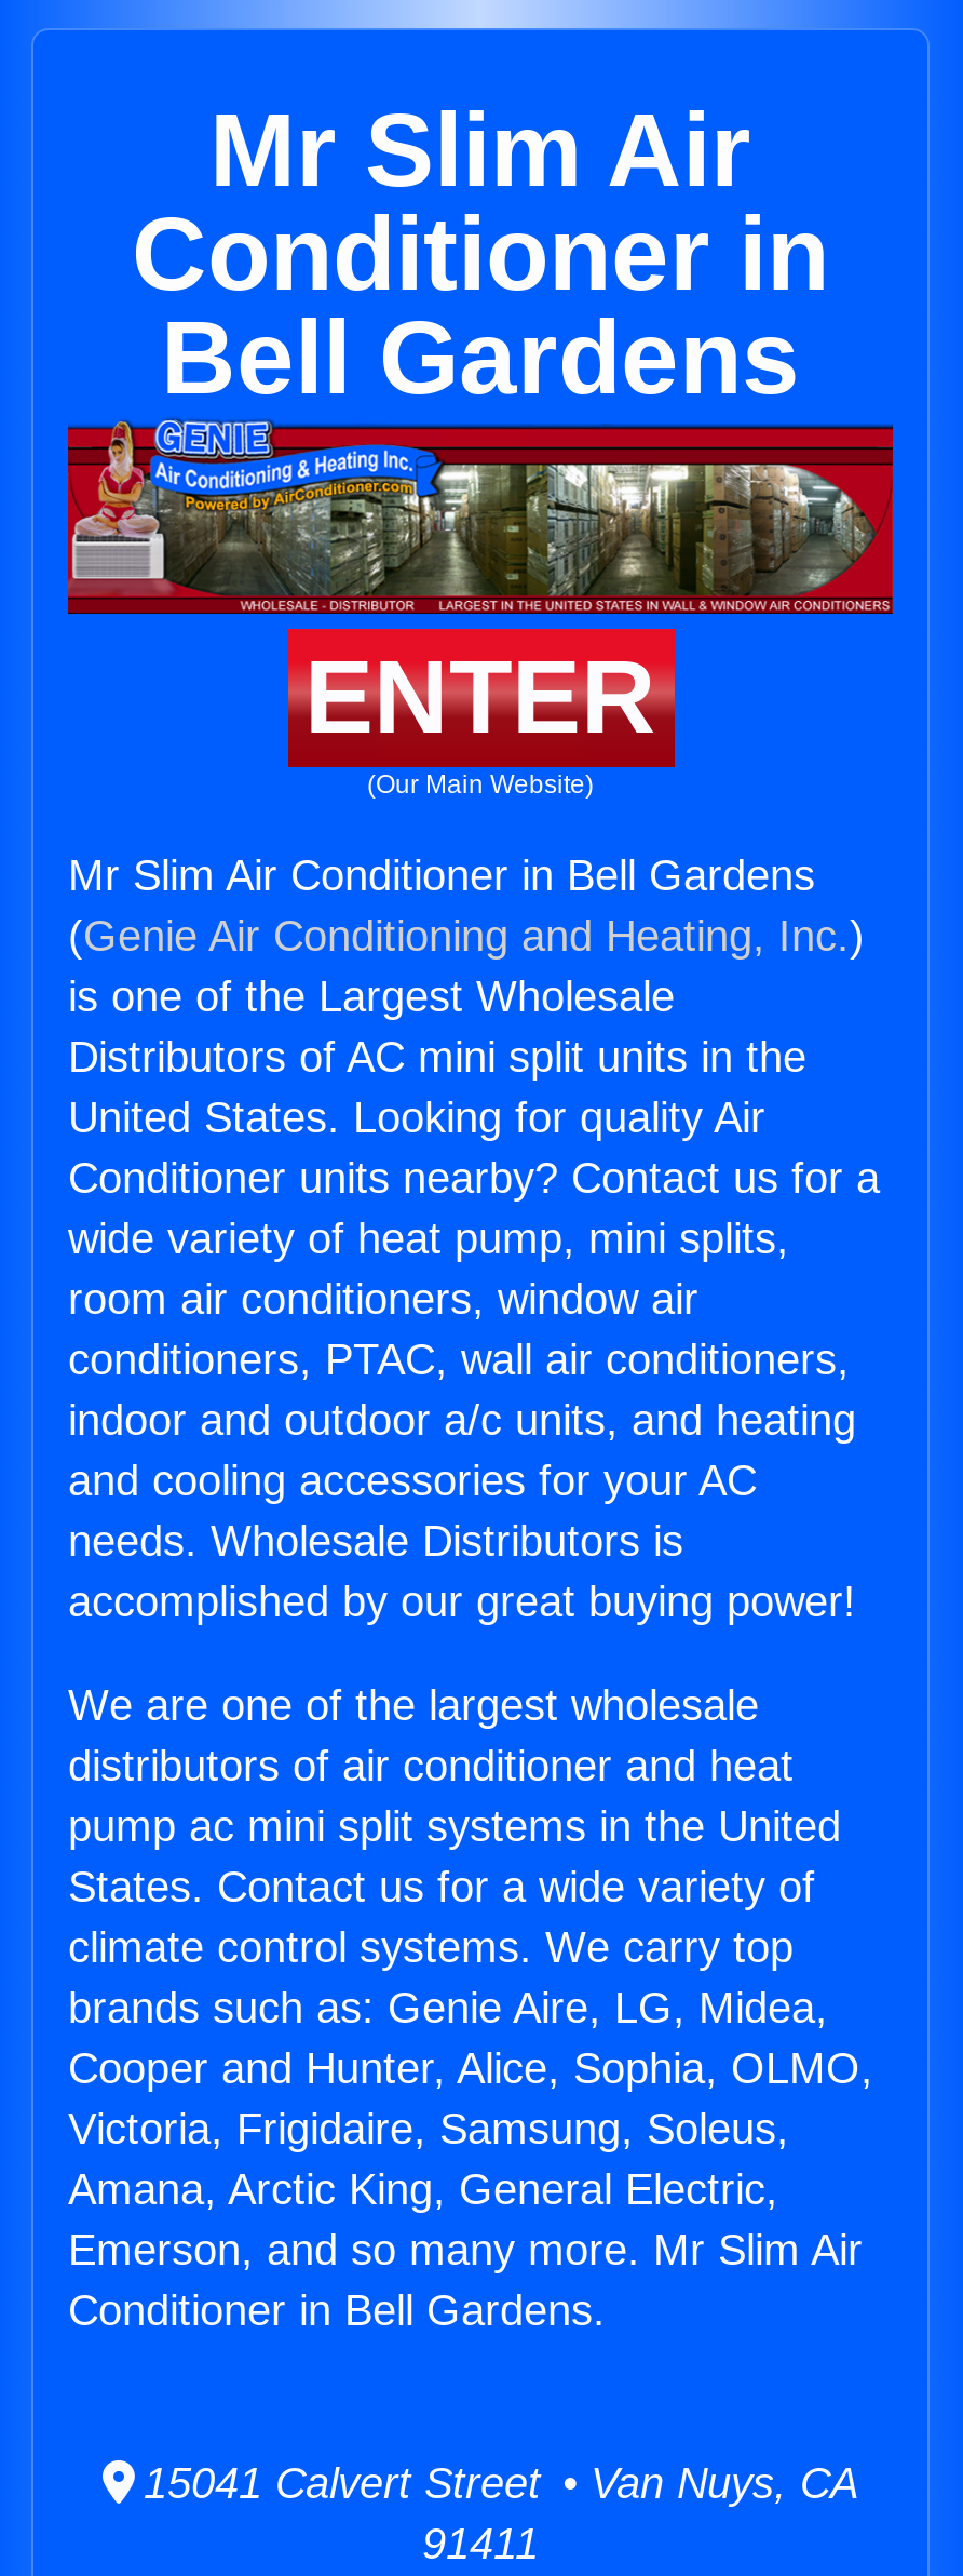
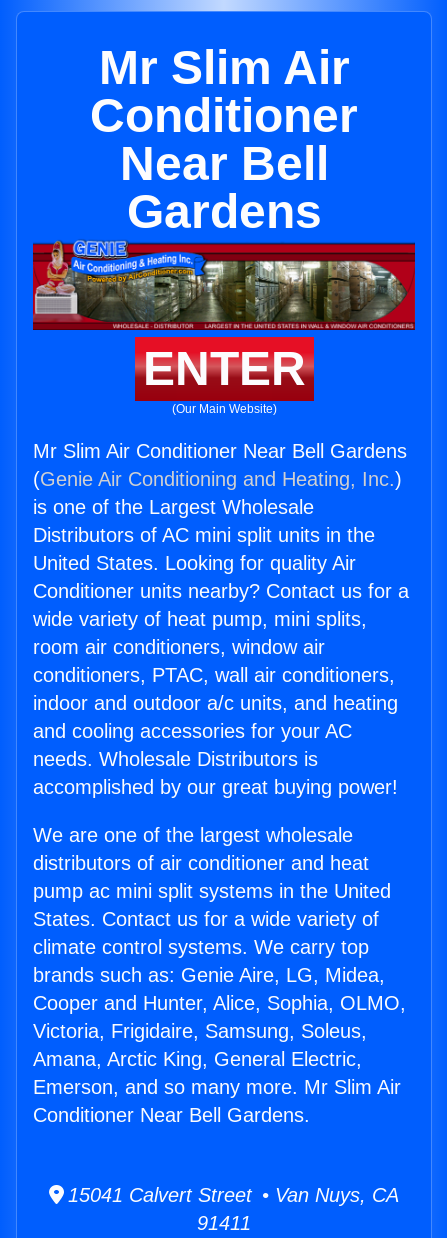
- Conditioner in
- Bell Gardens
+ Conditioner
+ Near Bell
+ Gardens

- Mr Slim Air Conditioner in Bell Gardens
+ Mr Slim Air Conditioner Near Bell Gardens

- Conditioner in Bell Gardens.
+ Conditioner Near Bell Gardens.
